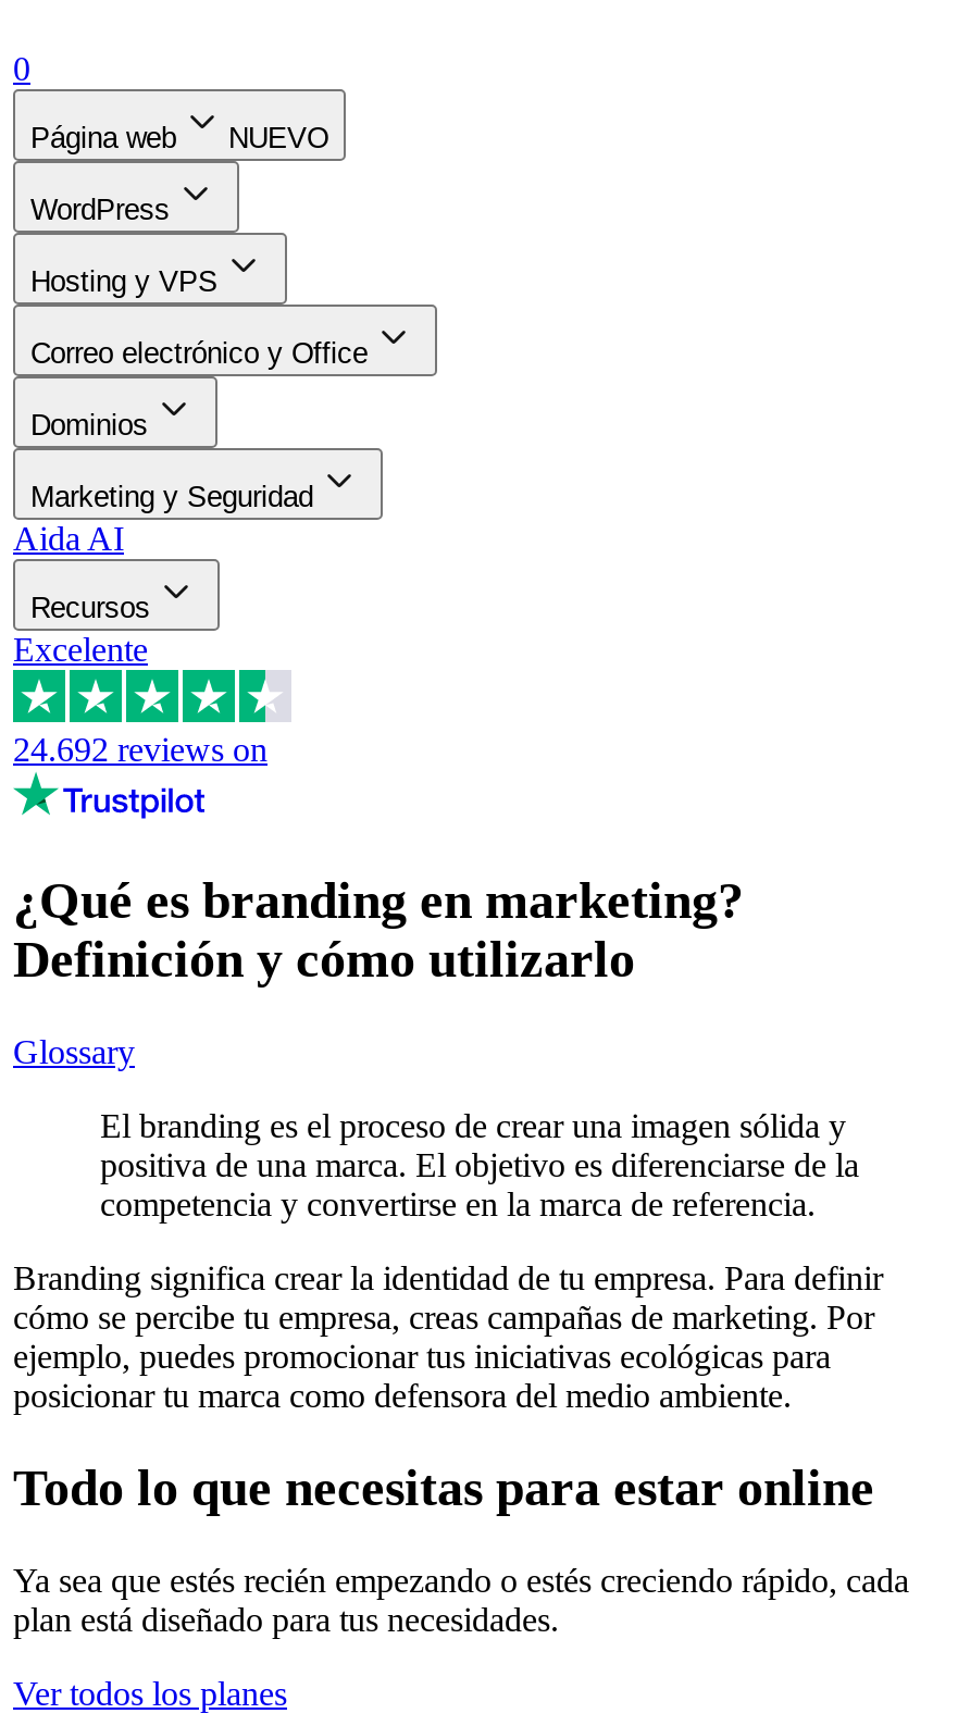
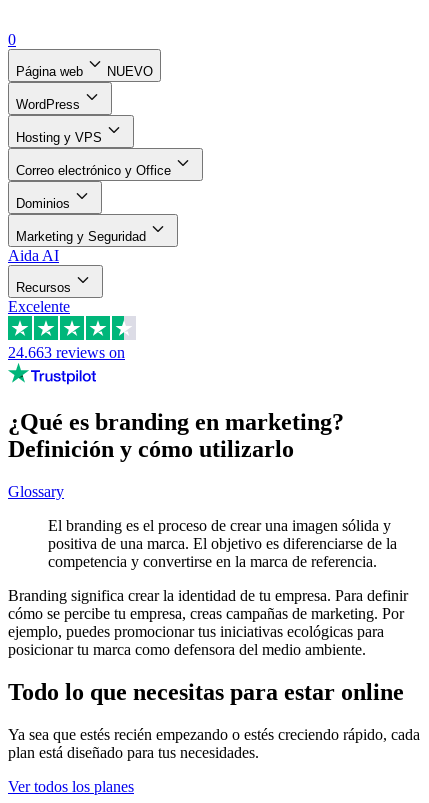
- 24.692 reviews on
+ 24.663 reviews on
